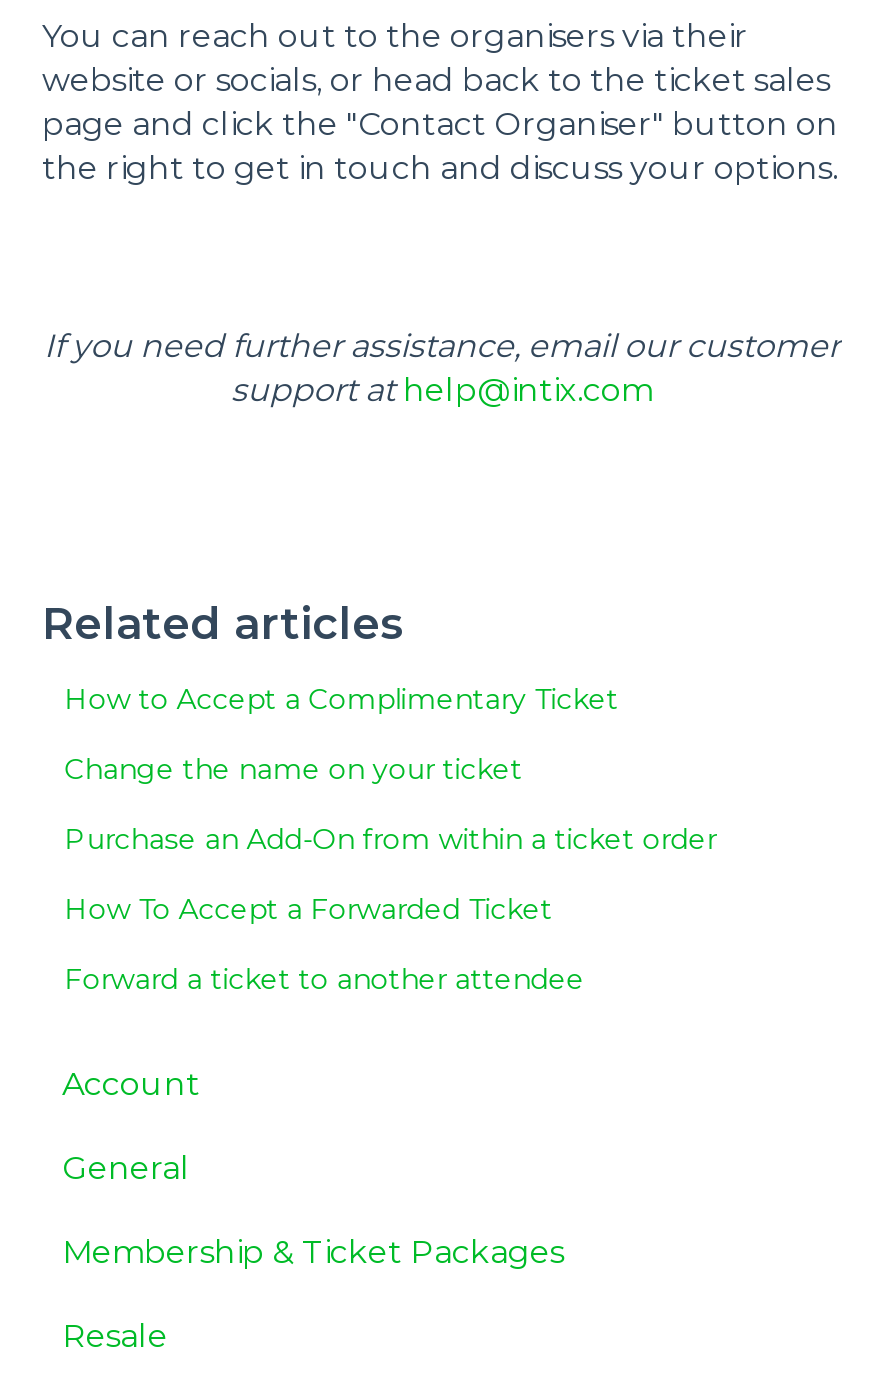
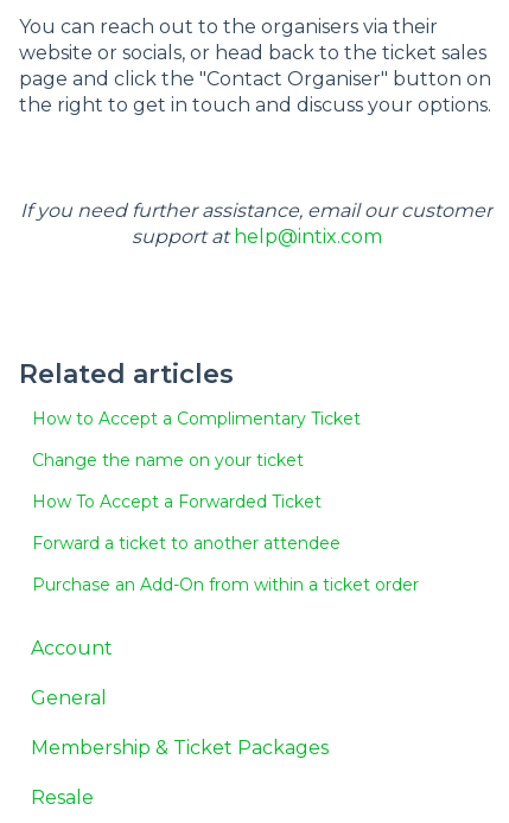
moved down: Purchase an Add-On from within a ticket order

moved up: How To Accept a Forwarded Ticket | Forward a ticket to another attendee
